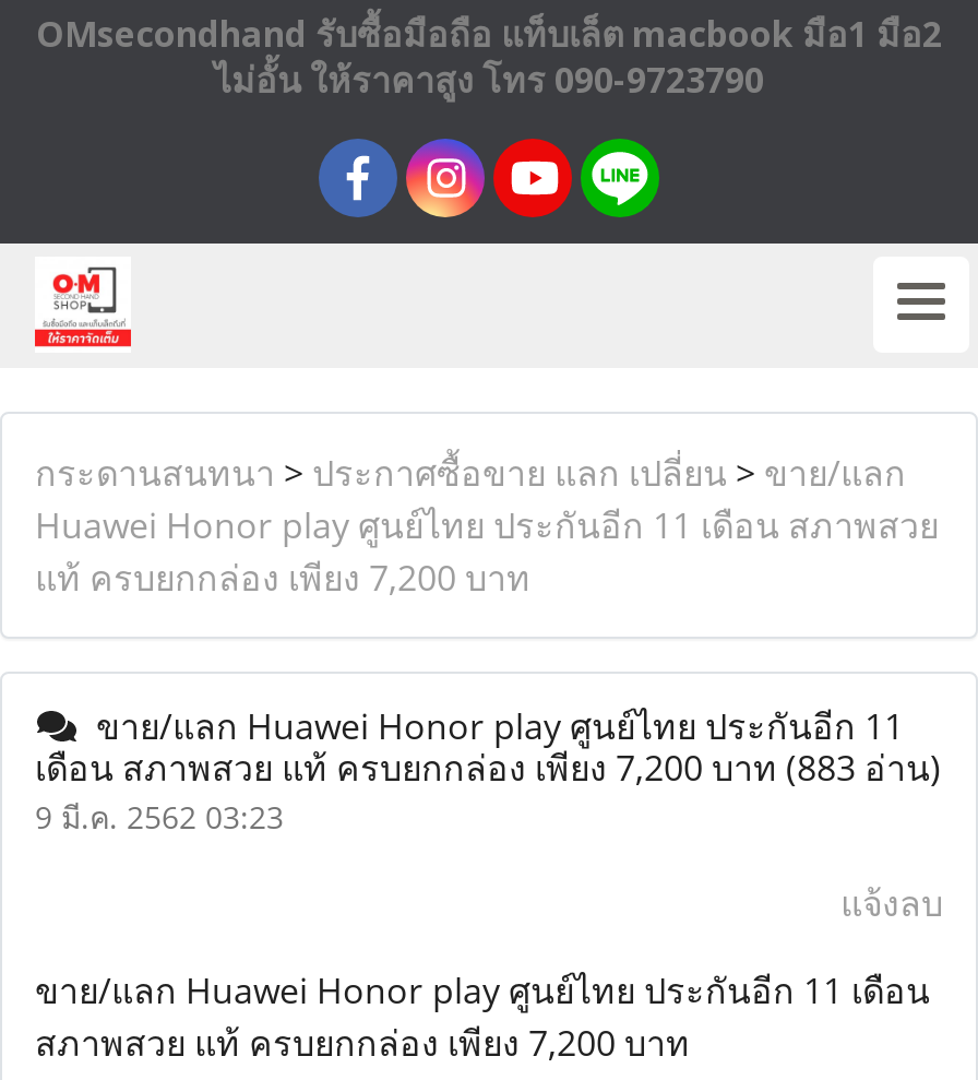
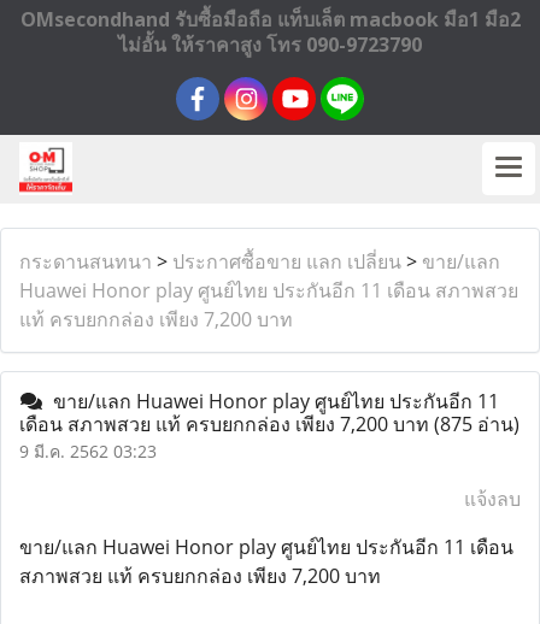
- เดือน สภาพสวย แท้ ครบยกกล่อง เพียง 7,200 บาท(883 อ่าน)
+ เดือน สภาพสวย แท้ ครบยกกล่อง เพียง 7,200 บาท(875 อ่าน)
